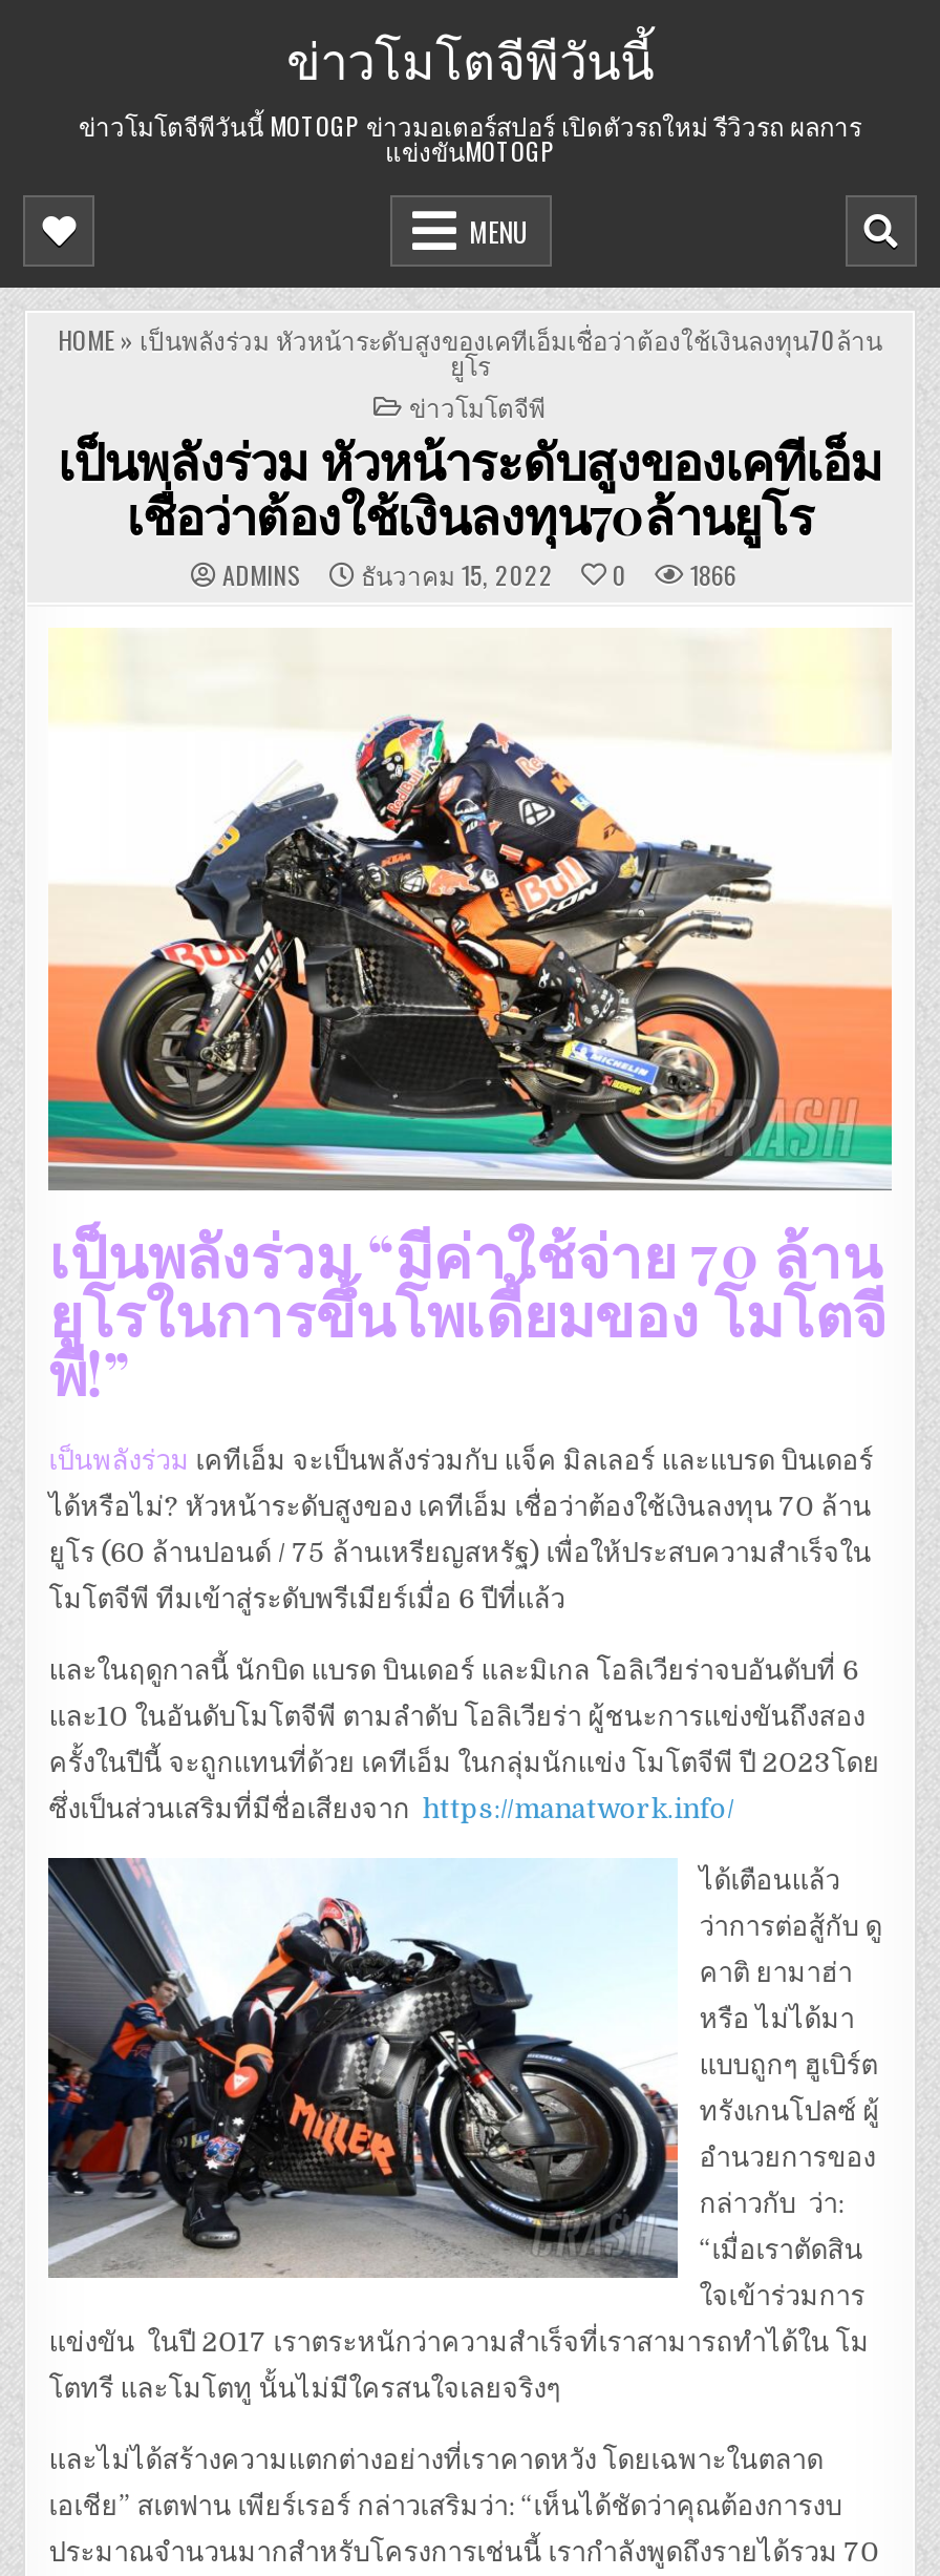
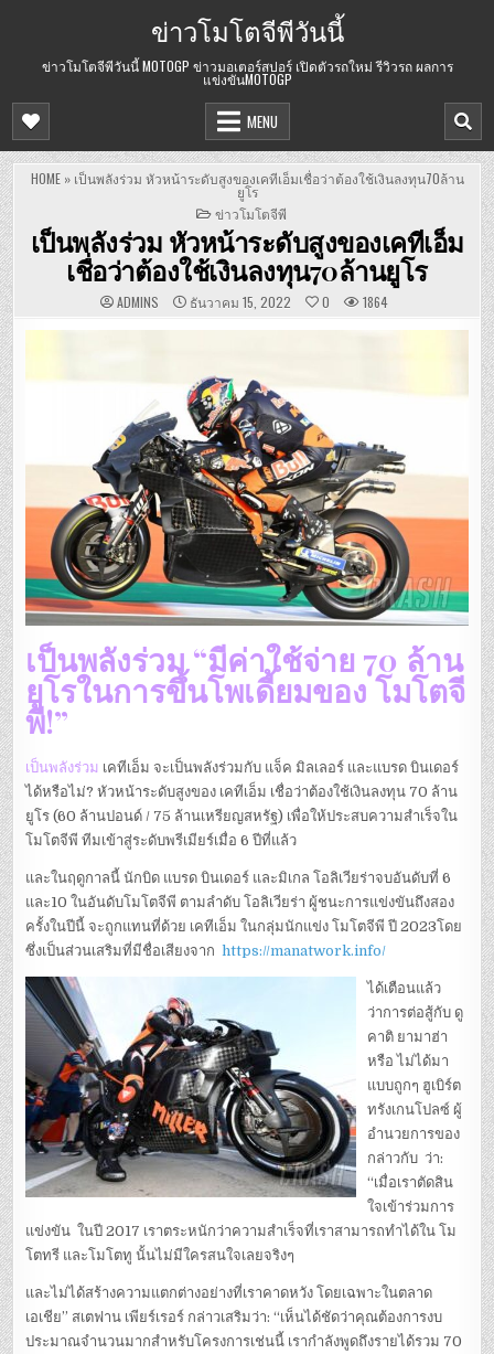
- ADMINS ธันวาคม 15, 2022 0 1866
+ ADMINS ธันวาคม 15, 2022 0 1864
